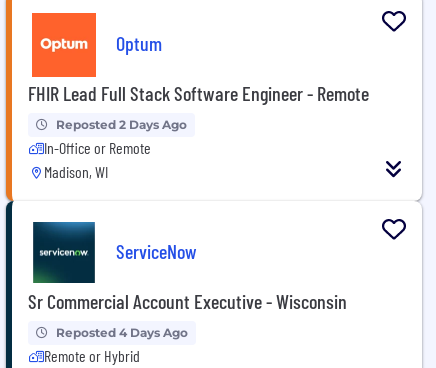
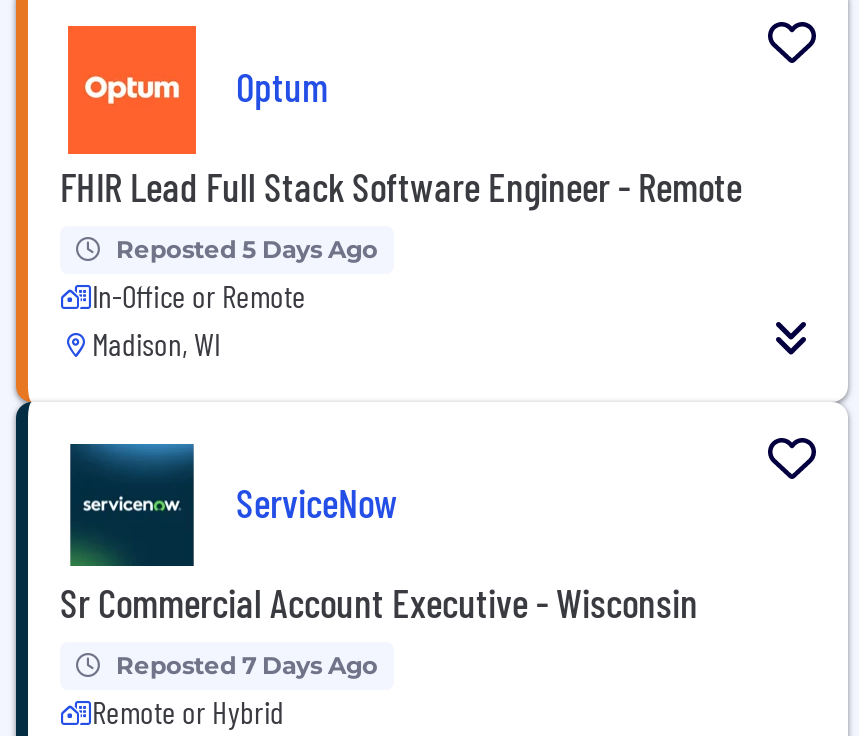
- Reposted 2 Days Ago
+ Reposted 5 Days Ago

- Reposted 4 Days Ago
+ Reposted 7 Days Ago
